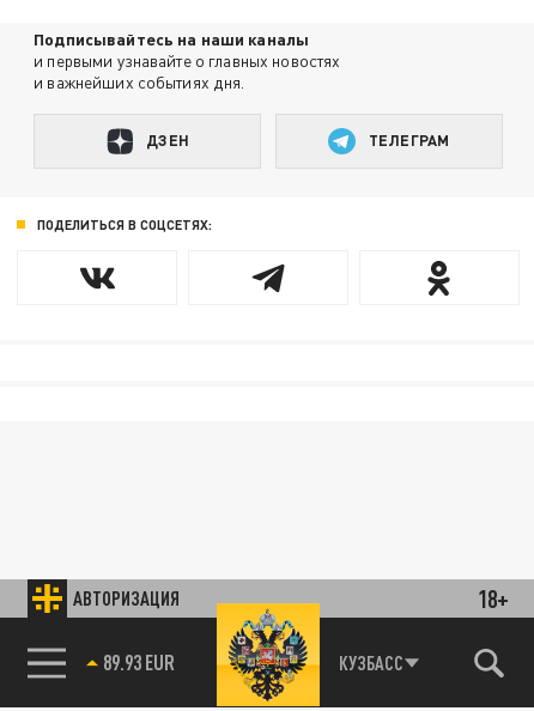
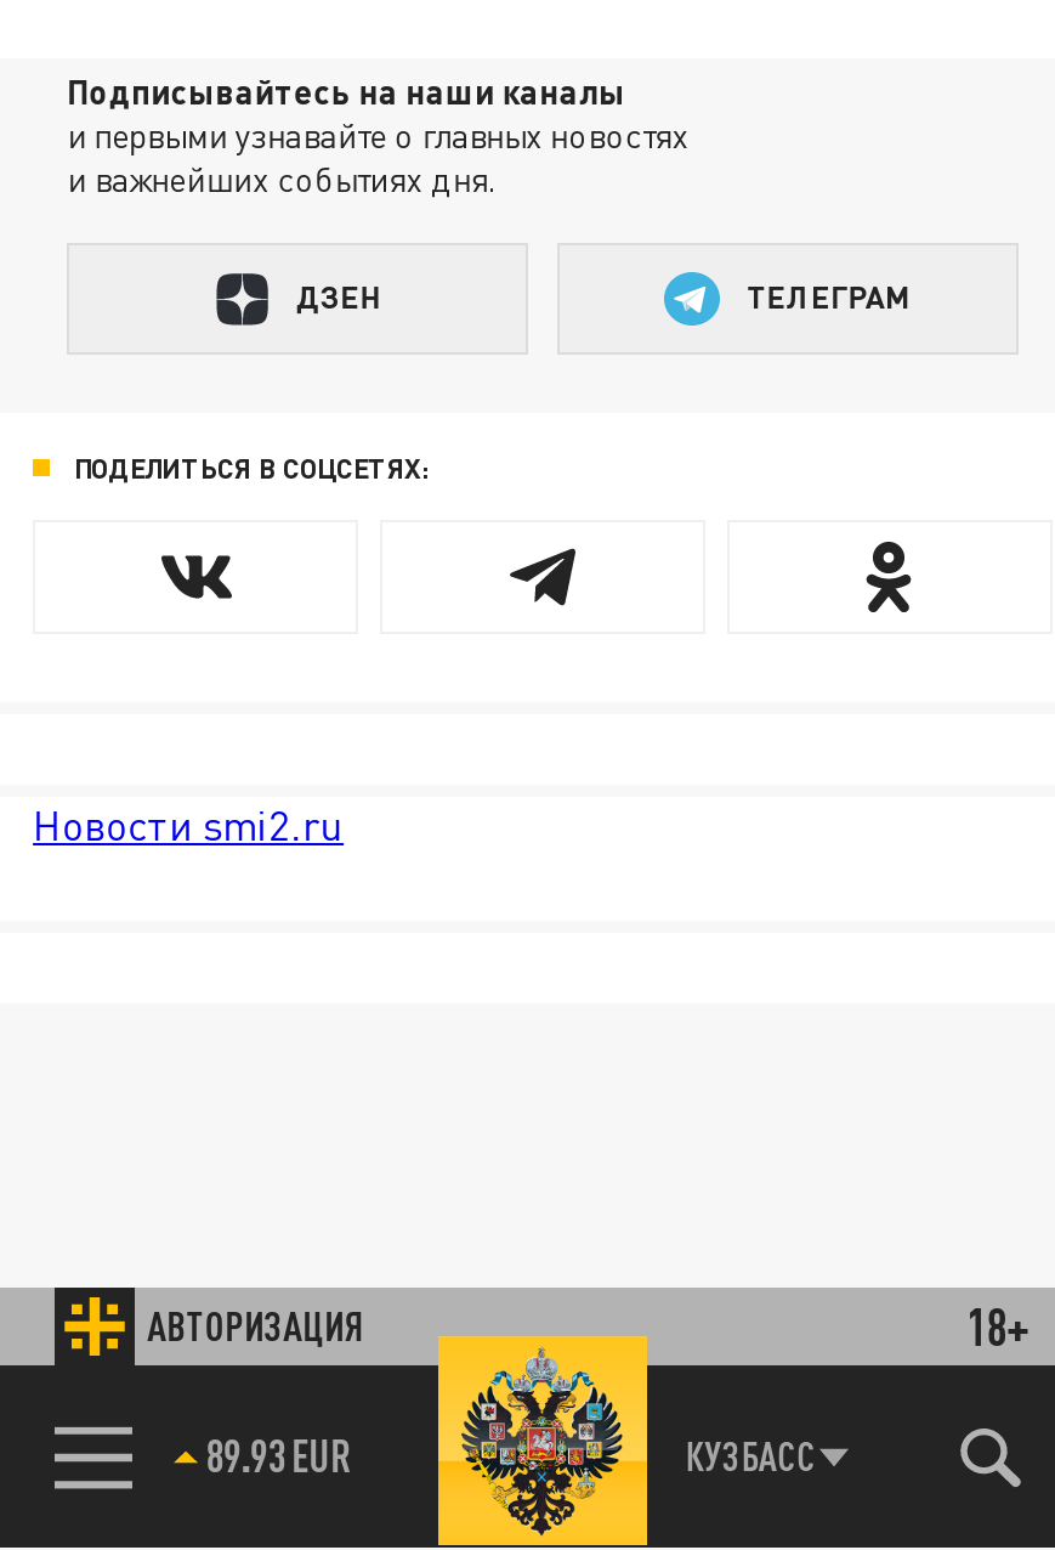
+ Новости smi2.ru
